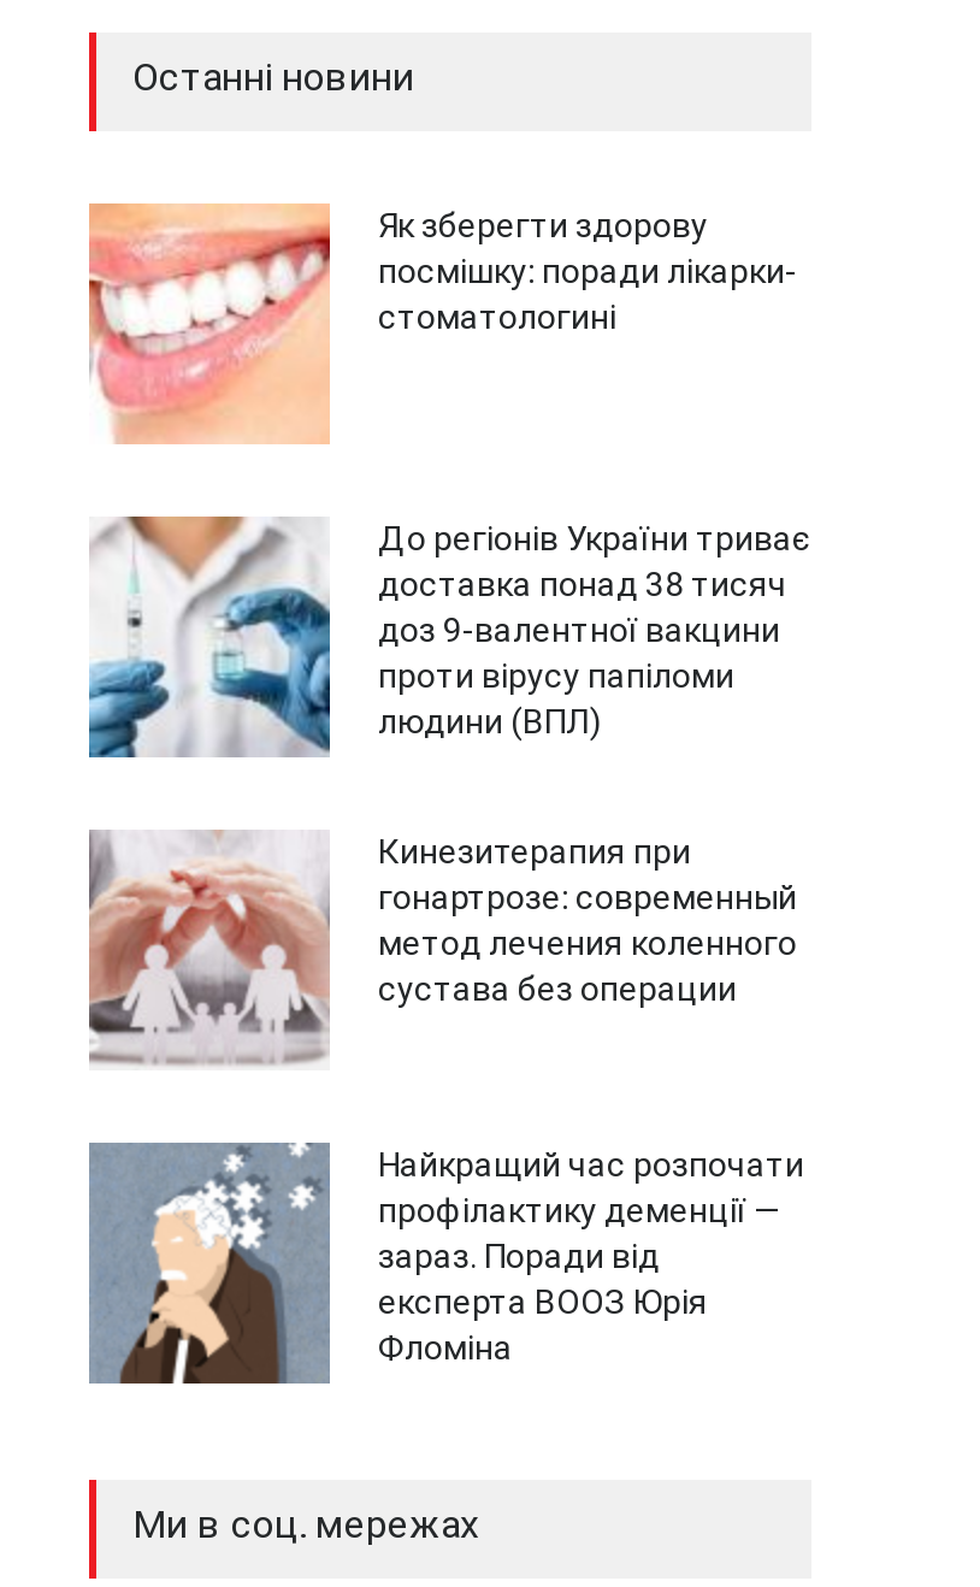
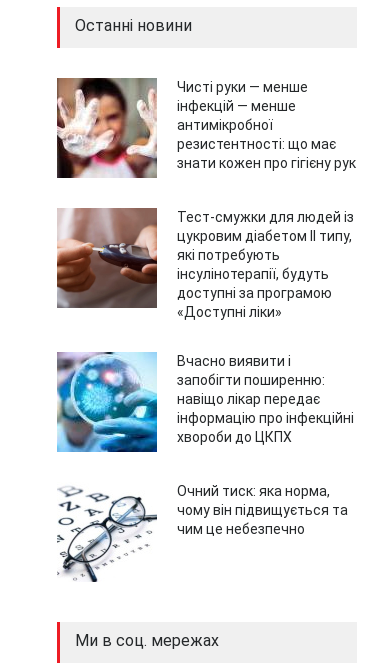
- [image]
- Як зберегти здорову
- посмішку: поради лікарки-
- стоматологині
+ [image]
+ Чисті руки — менше
+ інфекцій — менше
+ антимікробної
+ резистентності: що має
+ знати кожен про гігієну рук

- [image]
- До регіонів України триває
- доставка понад 38 тисяч
- доз 9-валентної вакцини
- проти вірусу папіломи
- людини (ВПЛ)
+ [image]
+ Тест-смужки для людей із
+ цукровим діабетом ІІ типу,
+ які потребують
+ інсулінотерапії, будуть
+ доступні за програмою
+ «Доступні ліки»

- [image]
- Кинезитерапия при
- гонартрозе: современный
- метод лечения коленного
- сустава без операции
+ [image]
+ Вчасно виявити і
+ запобігти поширенню:
+ навіщо лікар передає
+ інформацію про інфекційні
+ хвороби до ЦКПХ

- [image]
- Найкращий час розпочати
- профілактику деменції —
- зараз. Поради від
- експерта ВООЗ Юрія
- Фломіна
+ [image]
+ Очний тиск: яка норма,
+ чому він підвищується та
+ чим це небезпечно
